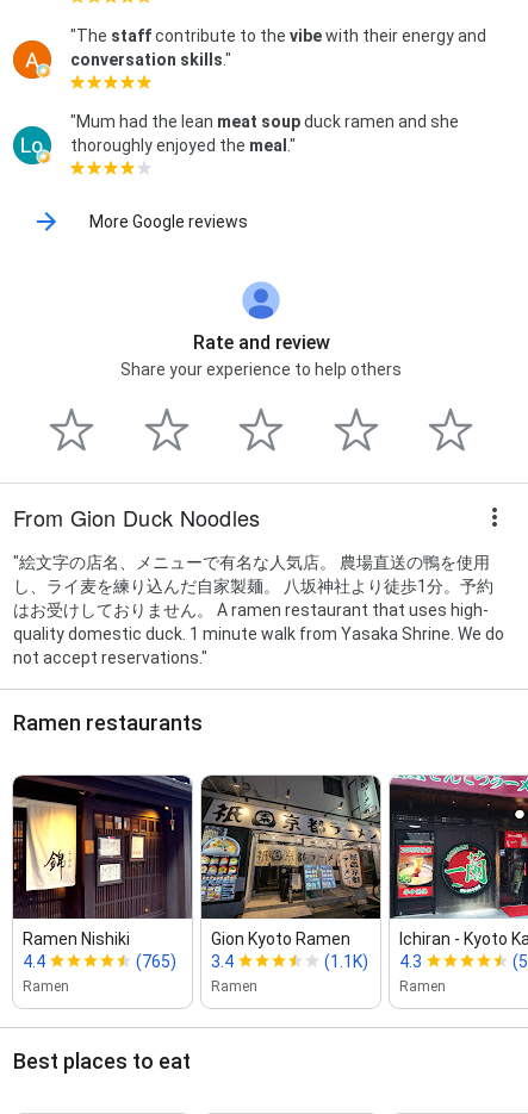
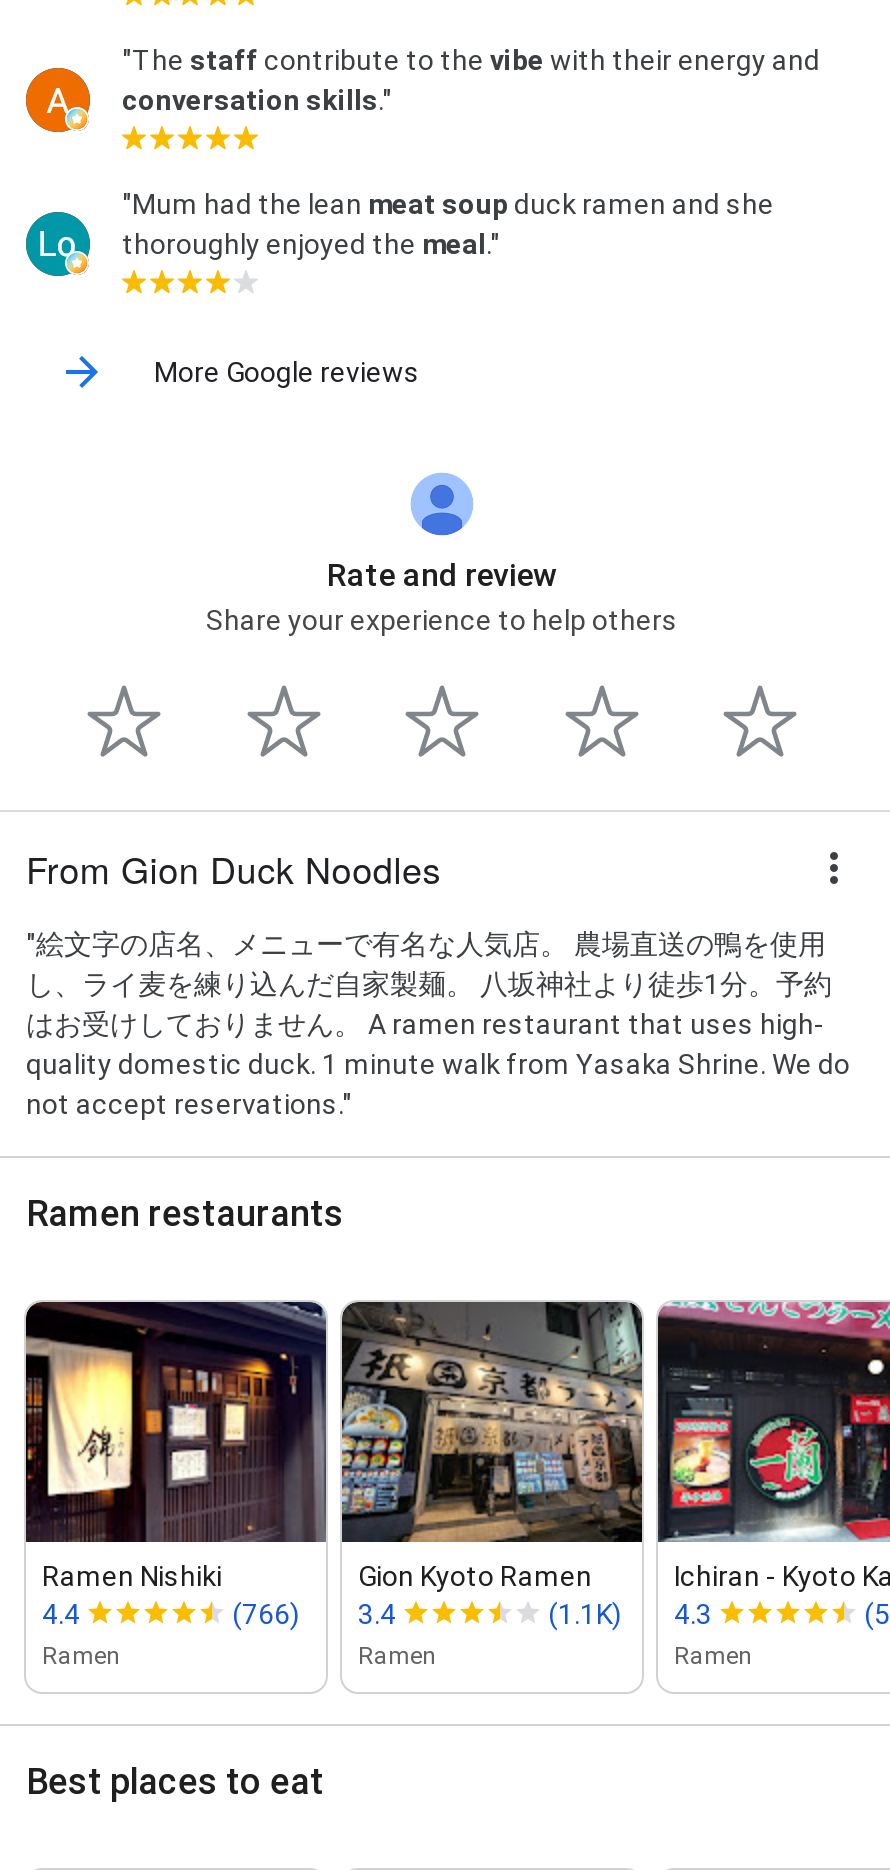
- (765) 3.4
+ (766) 3.4
